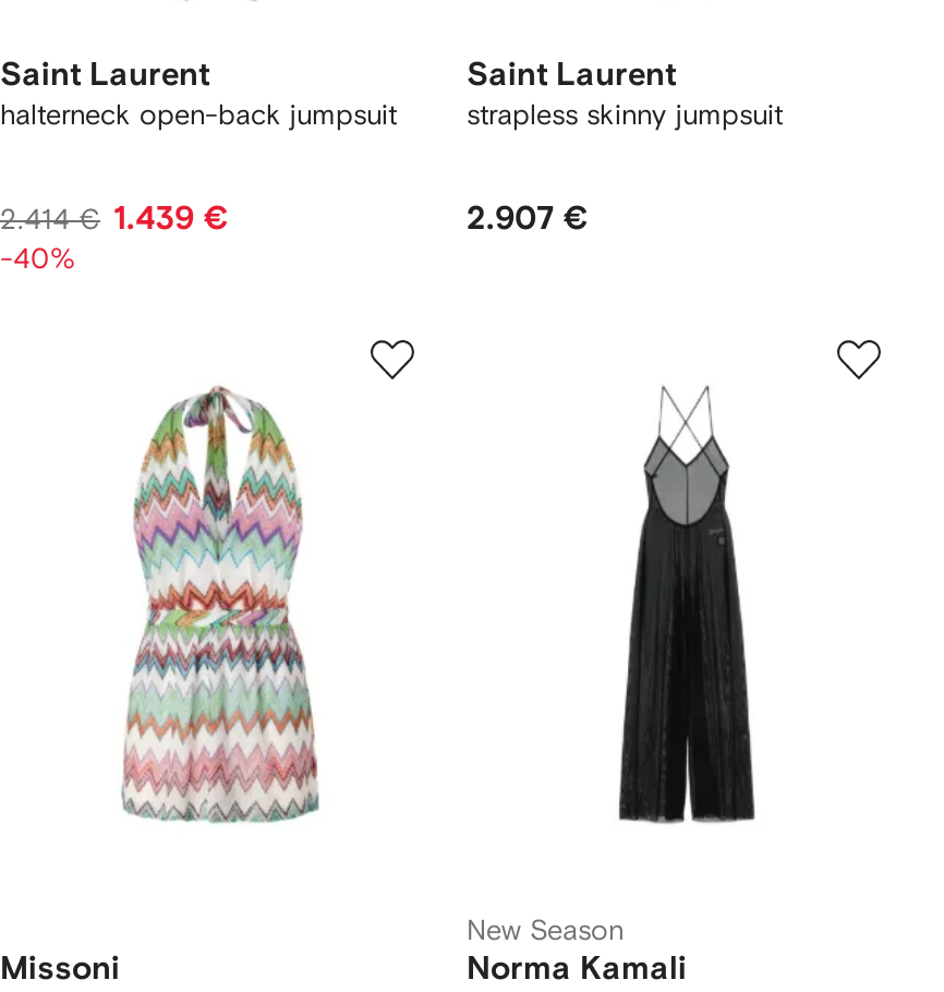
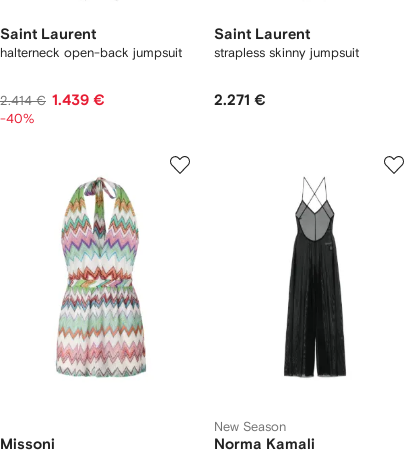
- 2.907 €
+ 2.271 €
